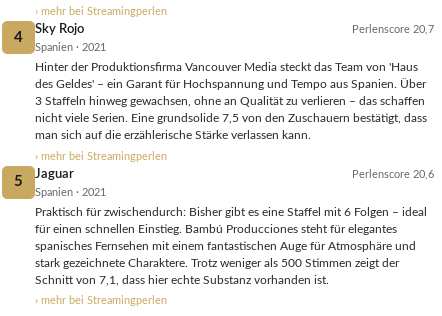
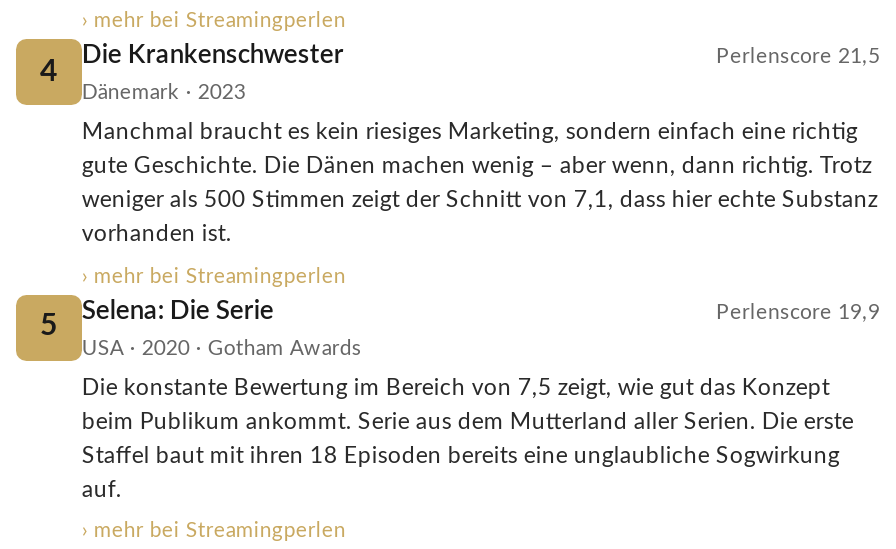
- Sky Rojo
- Perlenscore 20,7
- Spanien · 2021
- Hinter der Produktionsfirma Vancouver Media steckt das Team von 'Haus
- des Geldes' – ein Garant für Hochspannung und Tempo aus Spanien. Über
- 3 Staffeln hinweg gewachsen, ohne an Qualität zu verlieren – das schaffen
- nicht viele Serien. Eine grundsolide 7,5 von den Zuschauern bestätigt, dass
- man sich auf die erzählerische Stärke verlassen kann.
+ Die Krankenschwester
+ Perlenscore 21,5
+ Dänemark · 2023
+ Manchmal braucht es kein riesiges Marketing, sondern einfach eine richtig
+ gute Geschichte. Die Dänen machen wenig – aber wenn, dann richtig. Trotz
+ weniger als 500 Stimmen zeigt der Schnitt von 7,1, dass hier echte Substanz
+ vorhanden ist.

- Jaguar
- Perlenscore 20,6
- Spanien · 2021
- Praktisch für zwischendurch: Bisher gibt es eine Staffel mit 6 Folgen – ideal
- für einen schnellen Einstieg. Bambú Producciones steht für elegantes
- spanisches Fernsehen mit einem fantastischen Auge für Atmosphäre und
- stark gezeichnete Charaktere. Trotz weniger als 500 Stimmen zeigt der
- Schnitt von 7,1, dass hier echte Substanz vorhanden ist.
+ Selena: Die Serie
+ Perlenscore 19,9
+ USA · 2020 · Gotham Awards
+ Die konstante Bewertung im Bereich von 7,5 zeigt, wie gut das Konzept
+ beim Publikum ankommt. Serie aus dem Mutterland aller Serien. Die erste
+ Staffel baut mit ihren 18 Episoden bereits eine unglaubliche Sogwirkung
+ auf.
